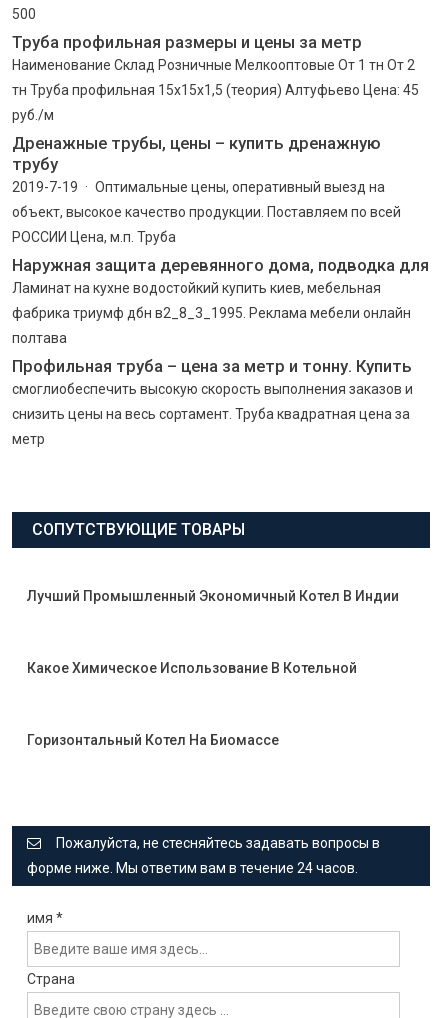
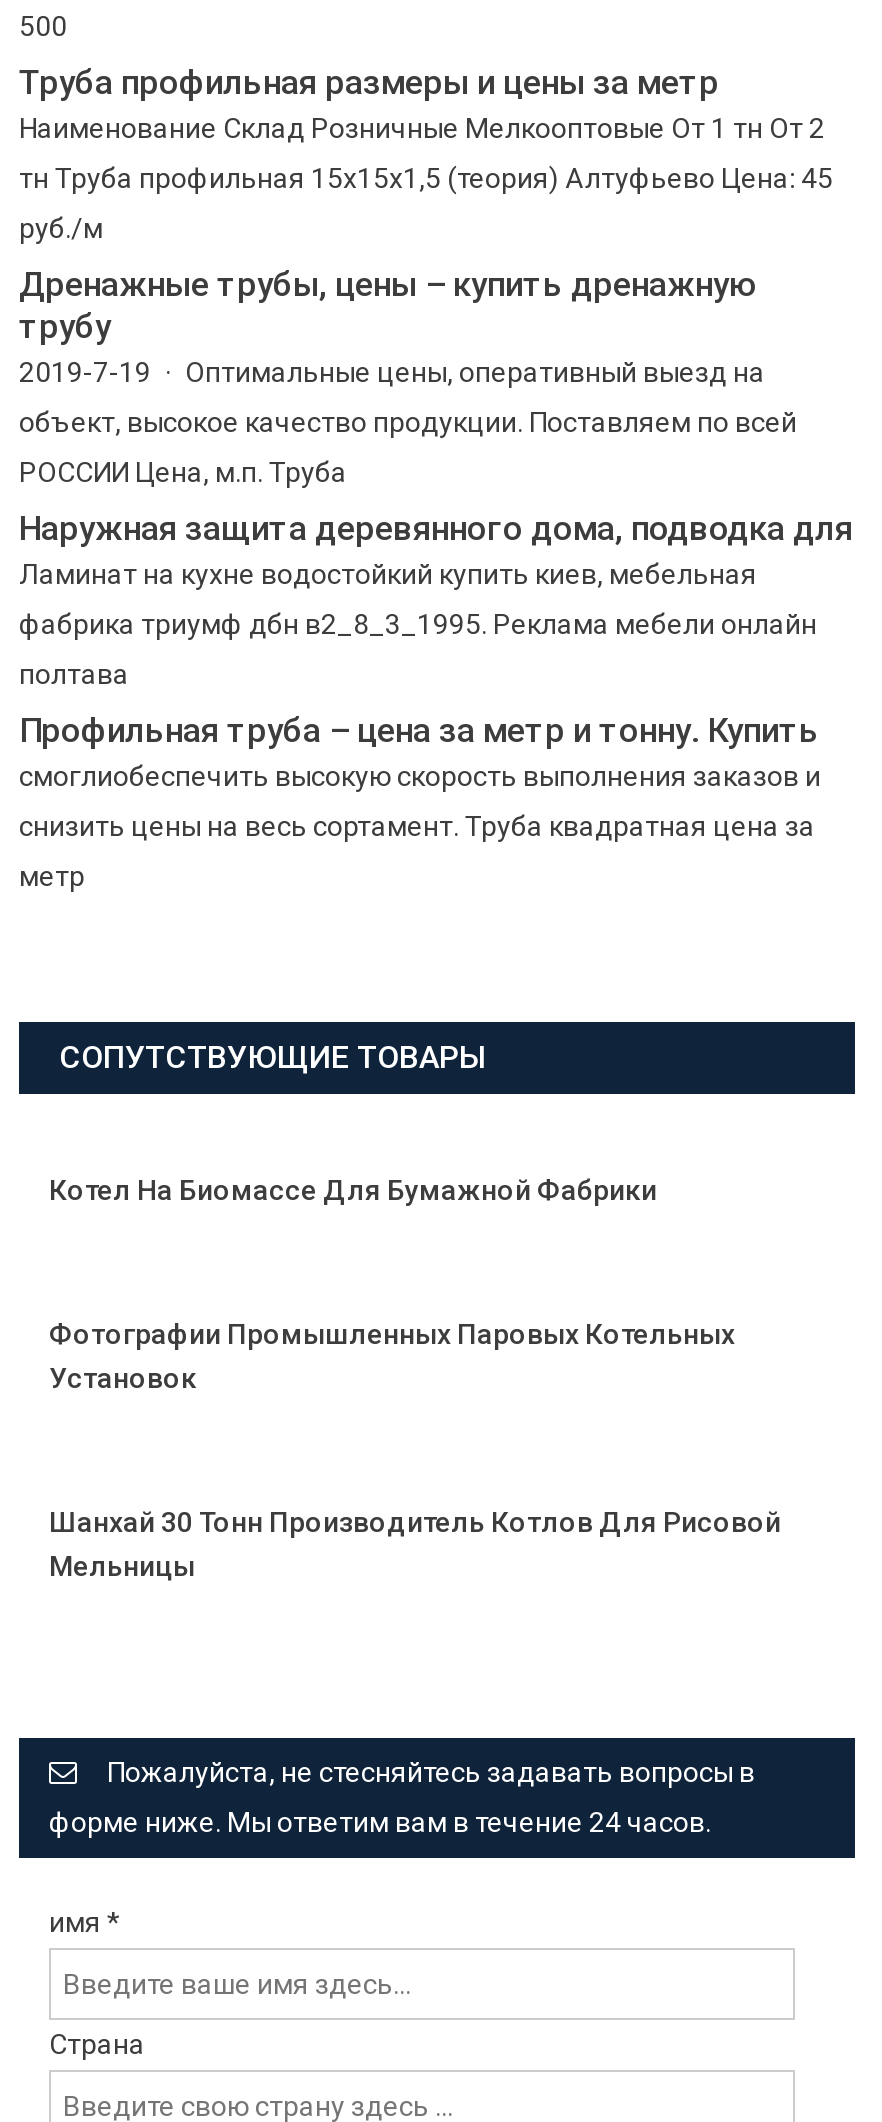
- Лучший Промышленный Экономичный Котел В Индии
+ Котел На Биомассе Для Бумажной Фабрики

- Какое Химическое Использование В Котельной
+ Фотографии Промышленных Паровых Котельных
+ Установок

- Горизонтальный Котел На Биомассе
+ Шанхай 30 Тонн Производитель Котлов Для Рисовой
+ Мельницы
